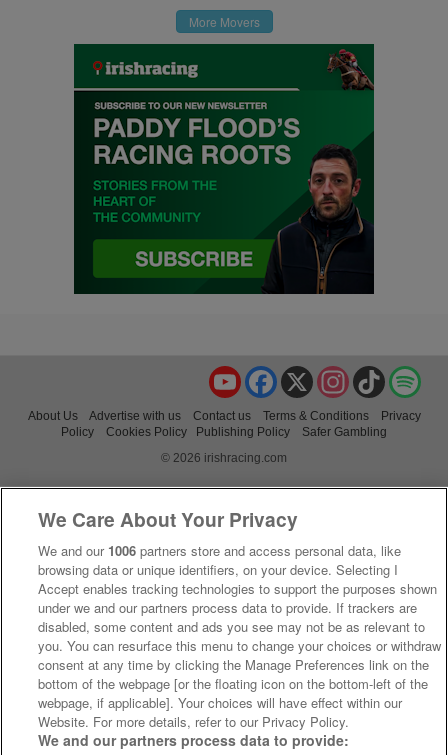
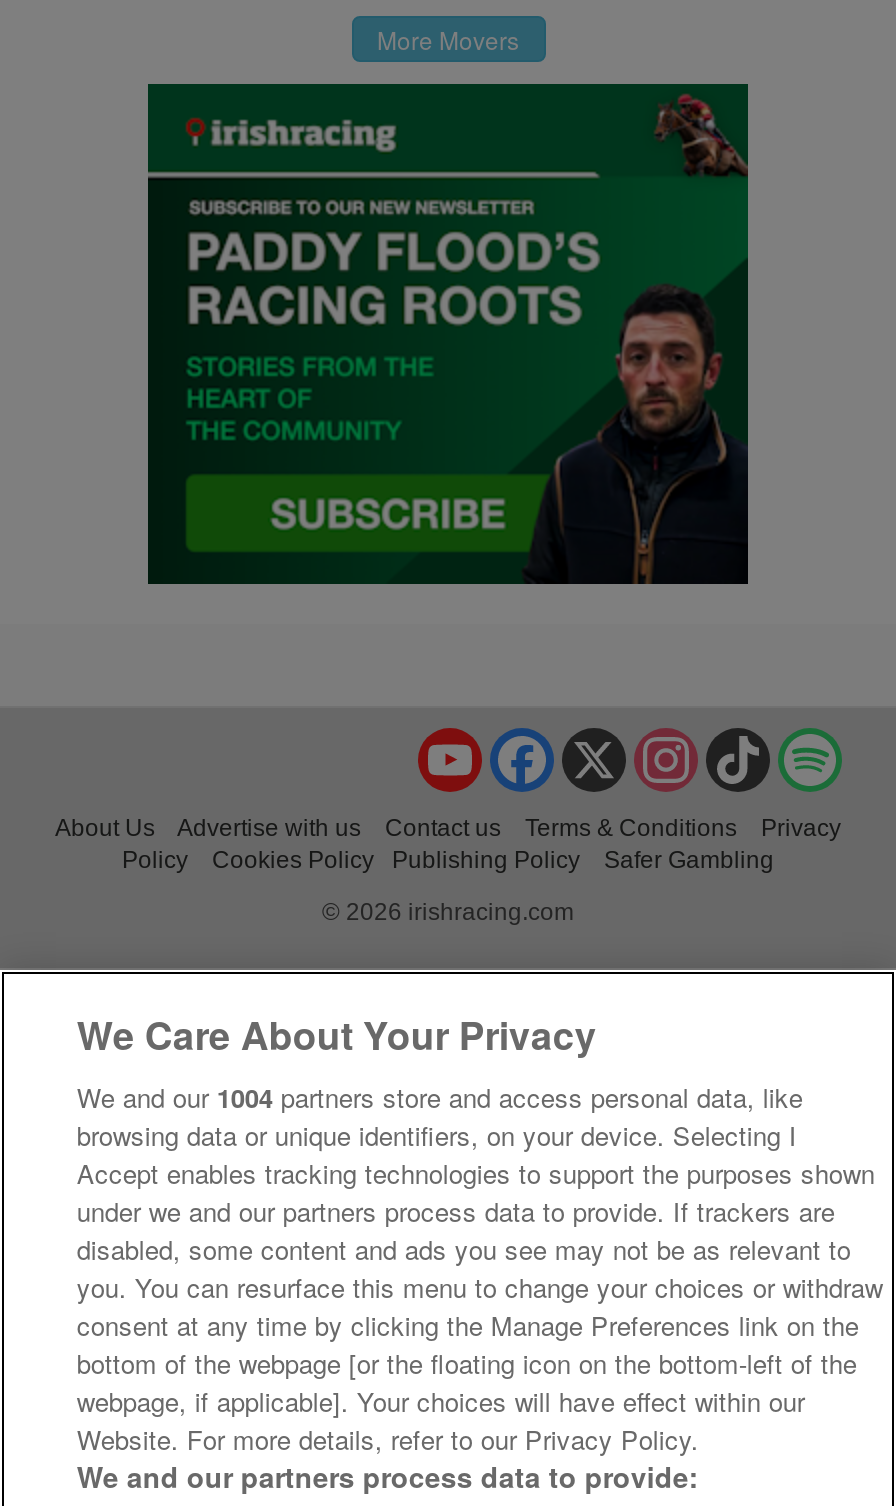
- We and our 1006 partners store and access personal data, like
+ We and our 1004 partners store and access personal data, like
